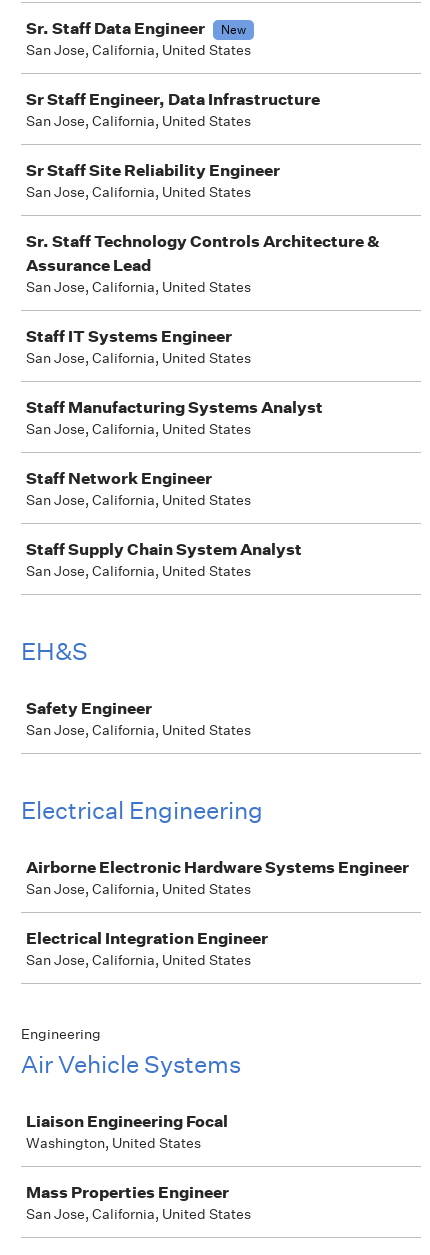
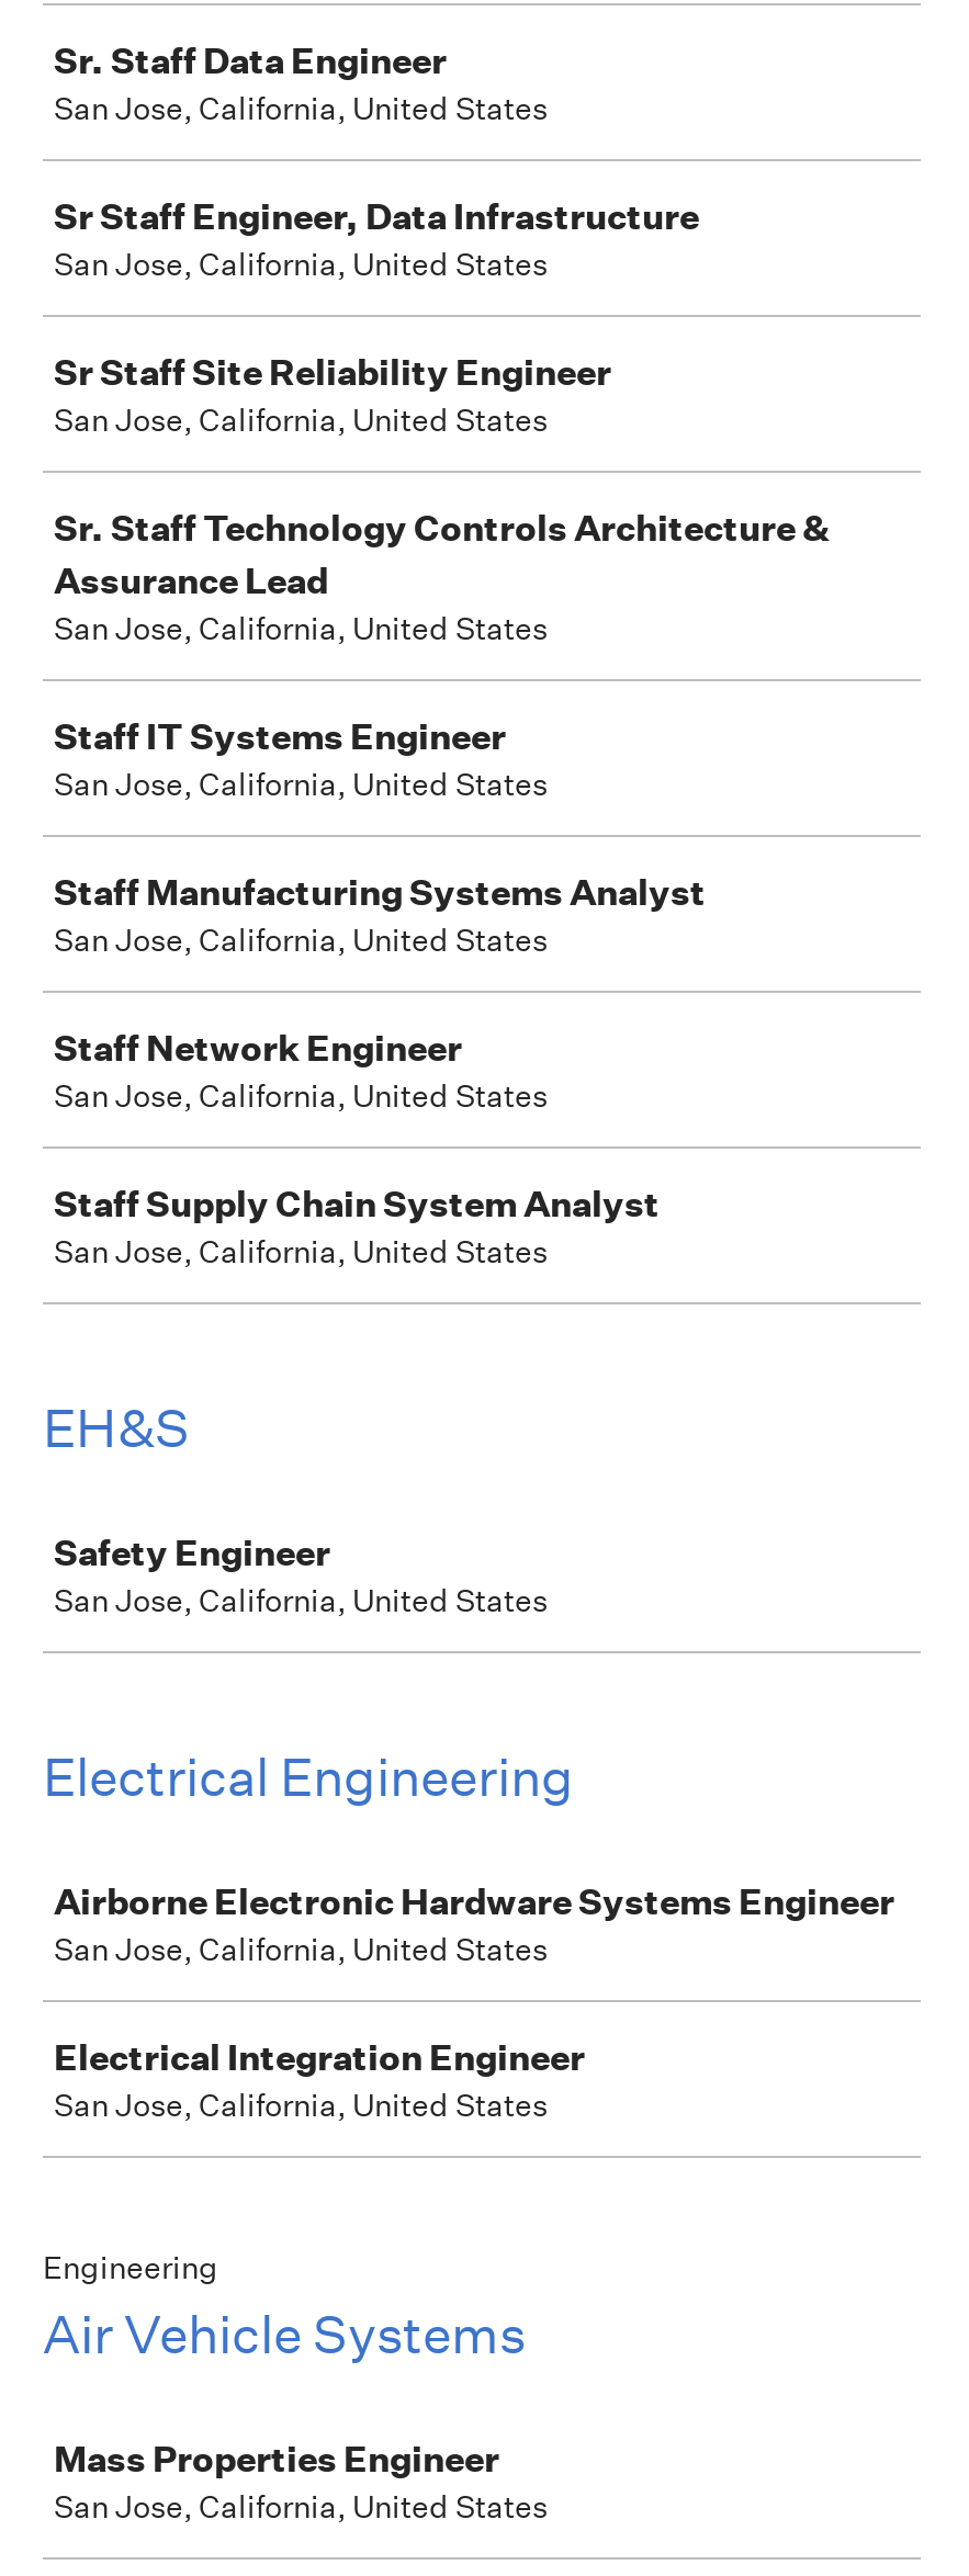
- New

- Liaison Engineering Focal
- Washington, United States
